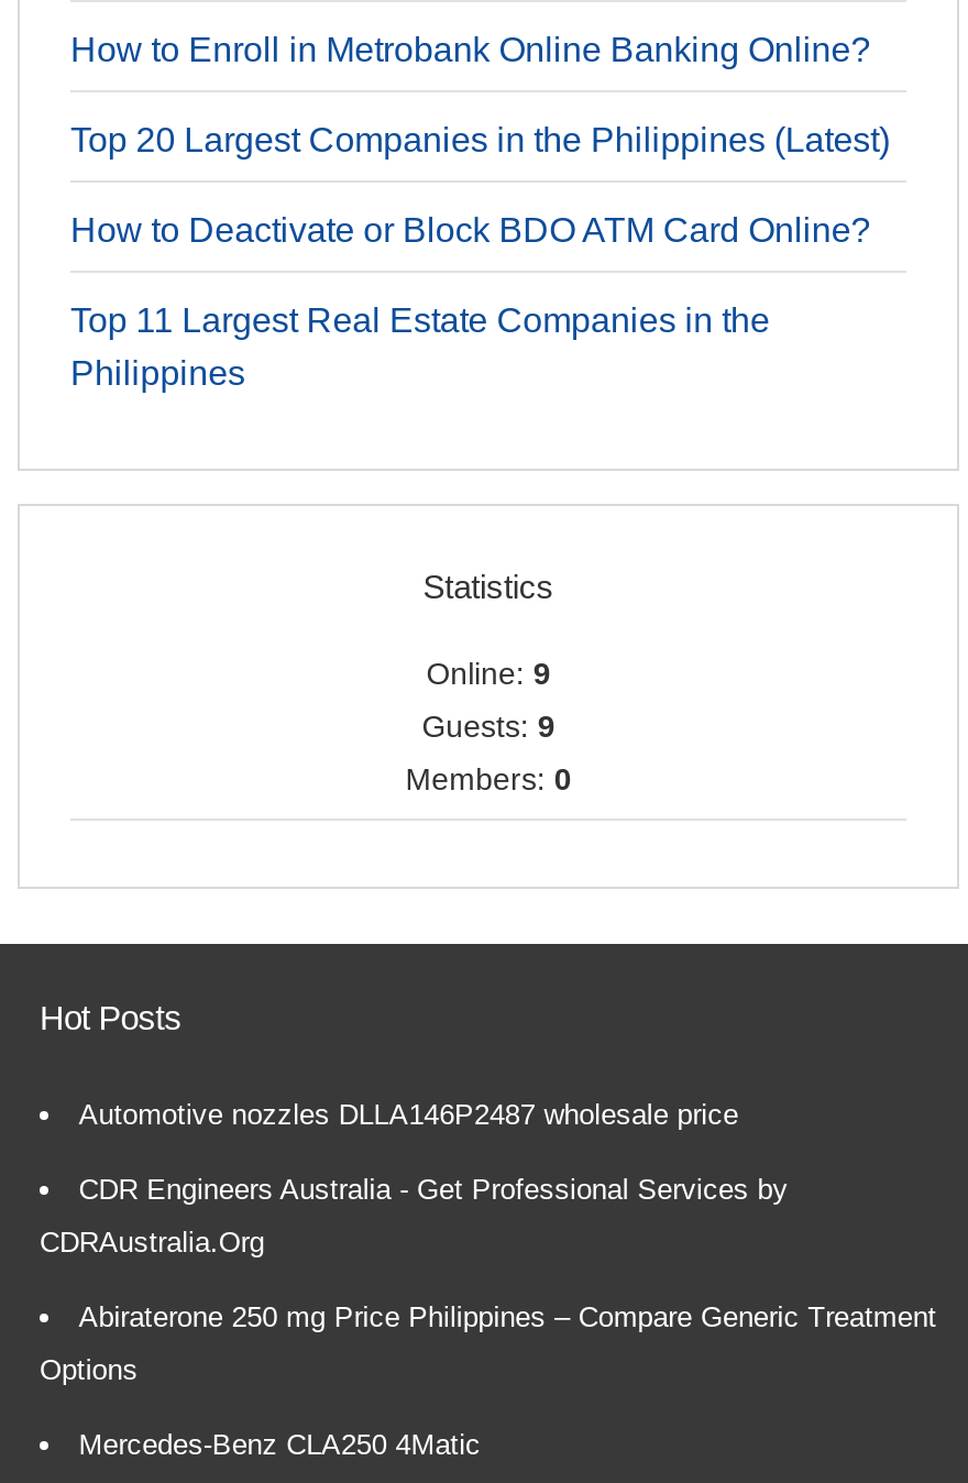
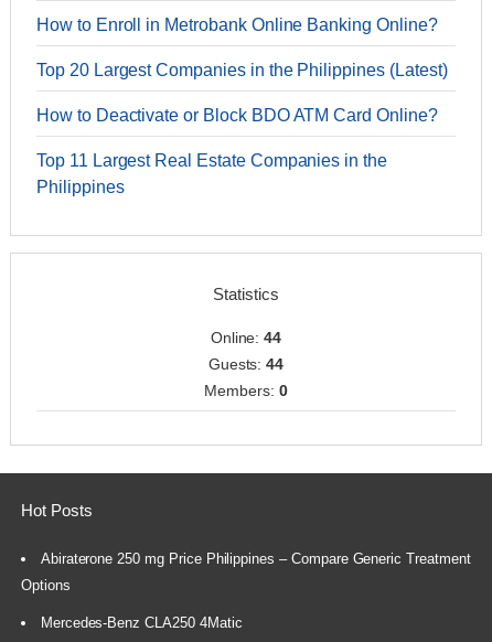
- Online: 9
+ Online: 44

- Guests: 9
+ Guests: 44

- Automotive nozzles DLLA146P2487 wholesale price
- CDR Engineers Australia - Get Professional Services by
- CDRAustralia.Org
